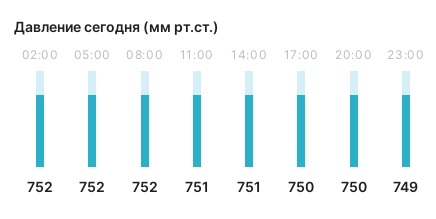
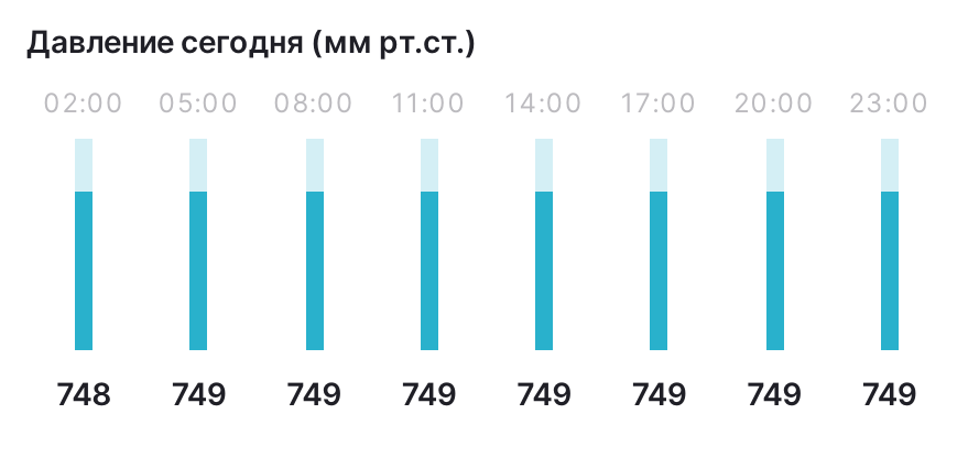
- 752
+ 748

- 752
+ 749

- 752
+ 749

- 751
+ 749

- 751
+ 749

- 750
+ 749

- 750
+ 749
